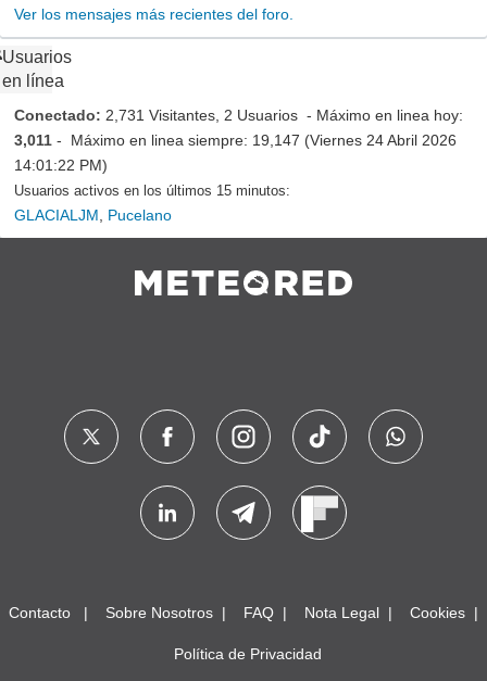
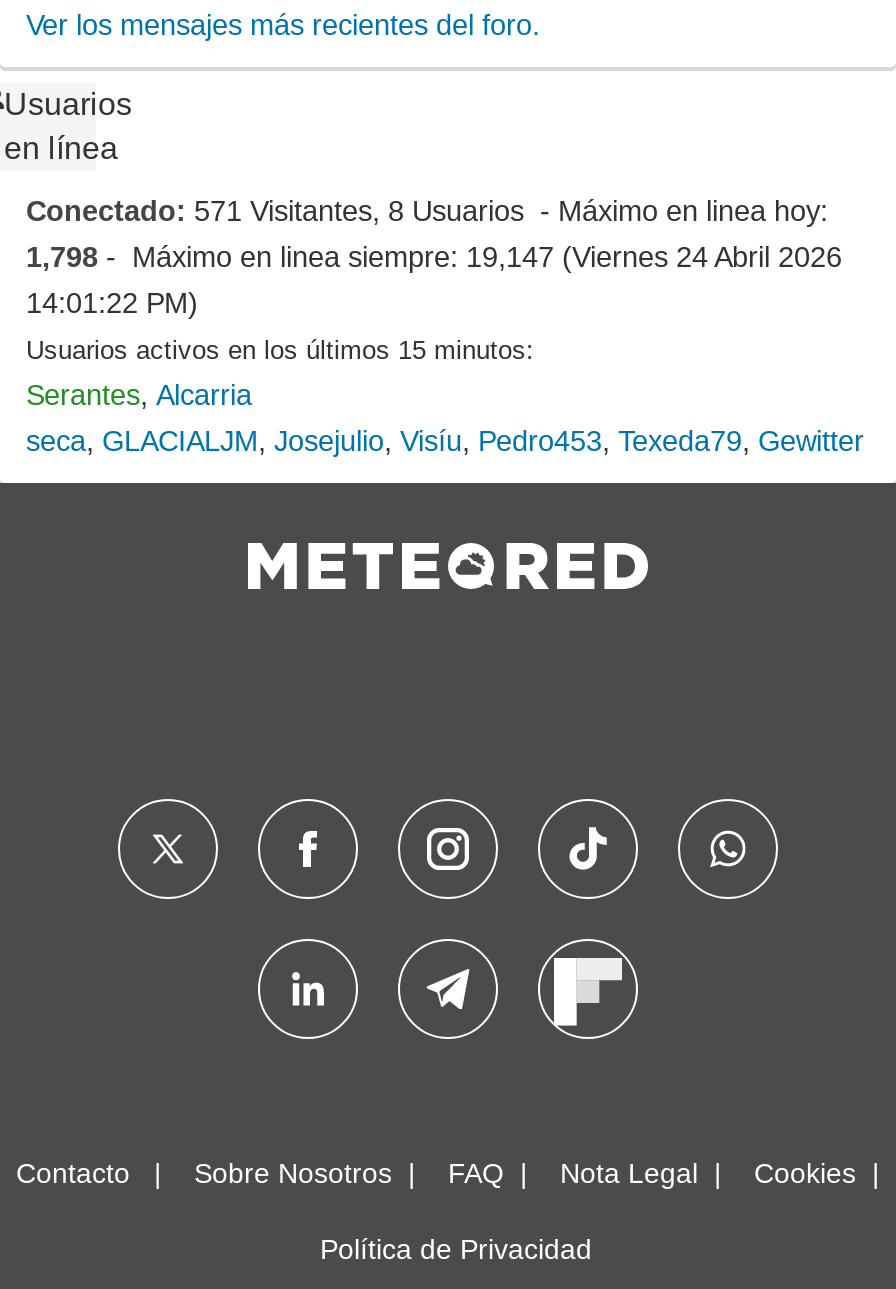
- Conectado: 2,731 Visitantes, 2 Usuarios - Máximo en linea hoy:
+ Conectado: 571 Visitantes, 8 Usuarios - Máximo en linea hoy:

- 3,011 - Máximo en linea siempre: 19,147 (Viernes 24 Abril 2026
+ 1,798 - Máximo en linea siempre: 19,147 (Viernes 24 Abril 2026

- GLACIALJM, Pucelano
+ Serantes, Alcarria
+ seca, GLACIALJM, Josejulio, Visíu, Pedro453, Texeda79, Gewitter
